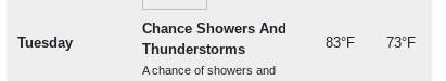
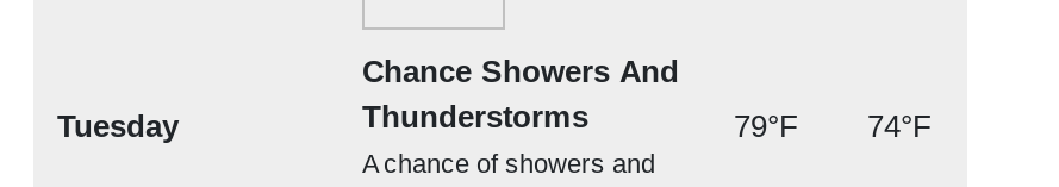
- 83°F
- 73°F
+ 79°F
+ 74°F
